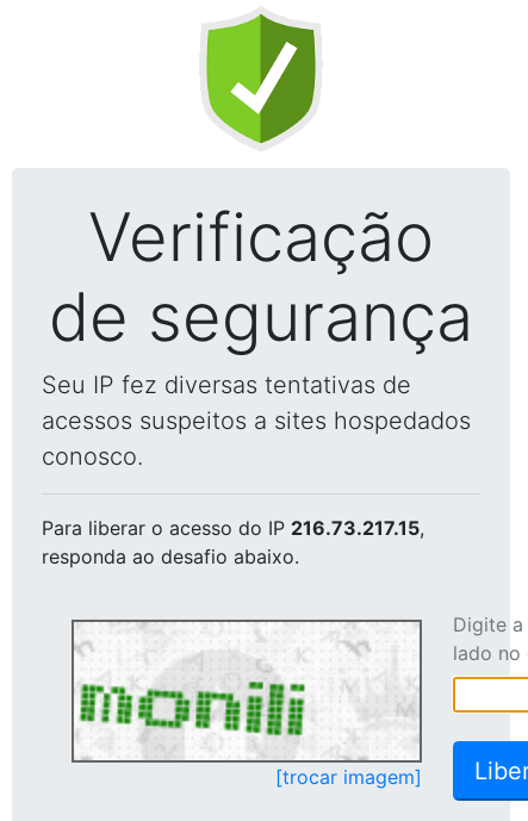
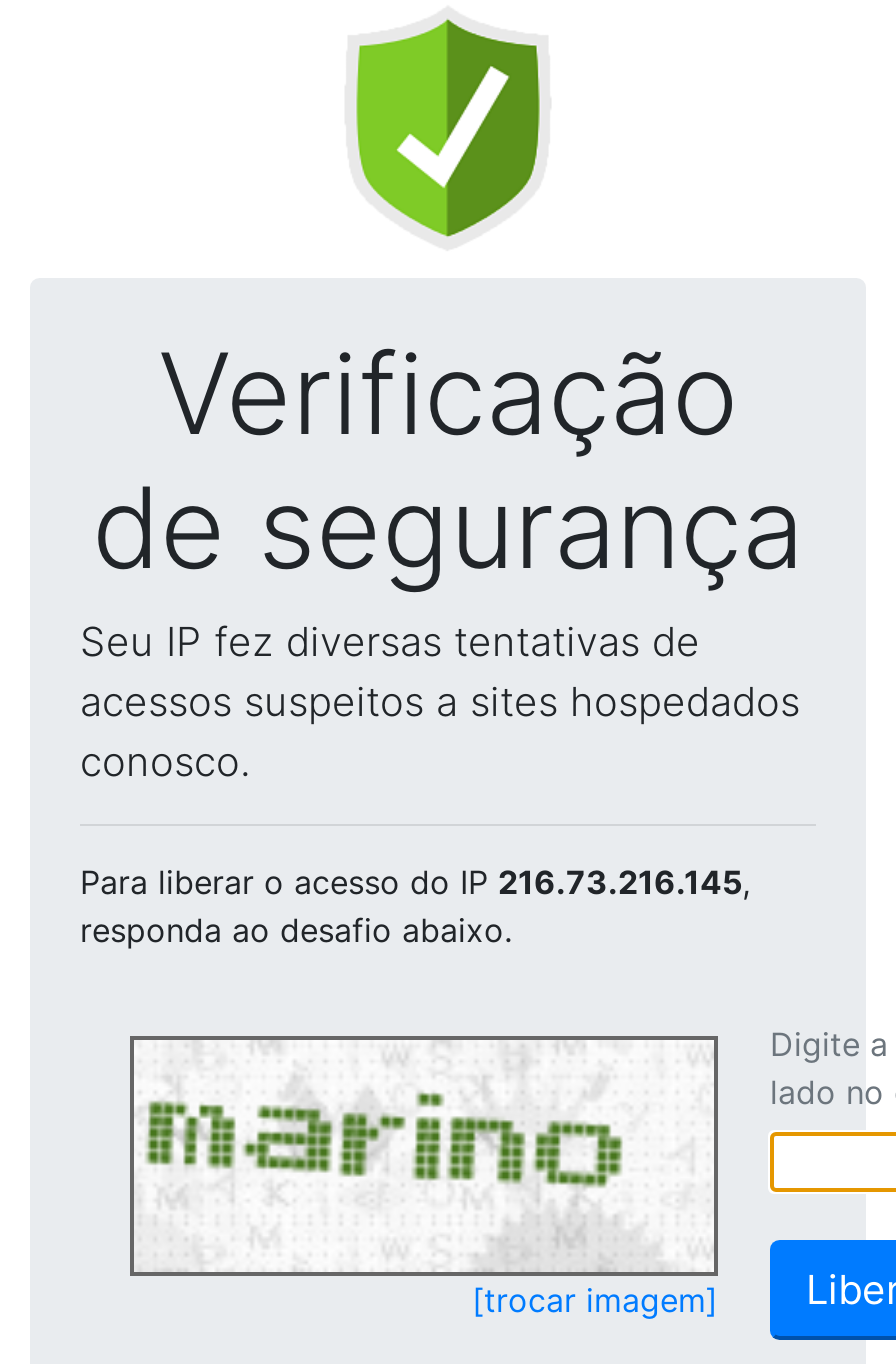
- Para liberar o acesso do IP 216.73.217.15,
+ Para liberar o acesso do IP 216.73.216.145,

- [image]
+ [image]
